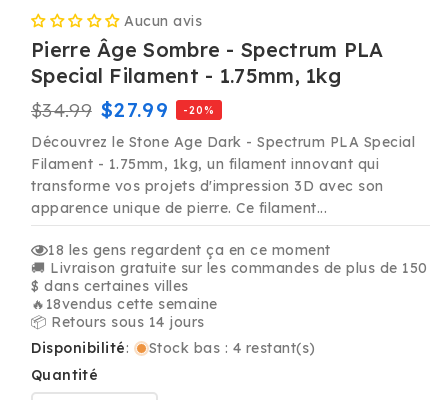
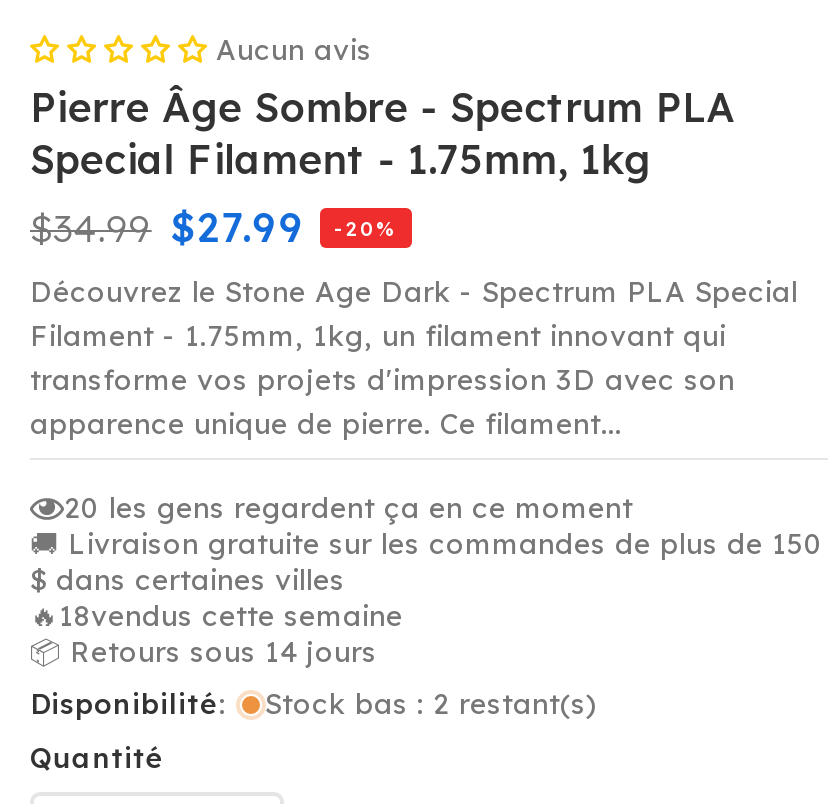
- 18 les gens regardent ça en ce moment
+ 20 les gens regardent ça en ce moment

- Stock bas : 4 restant(s)
+ Stock bas : 2 restant(s)
